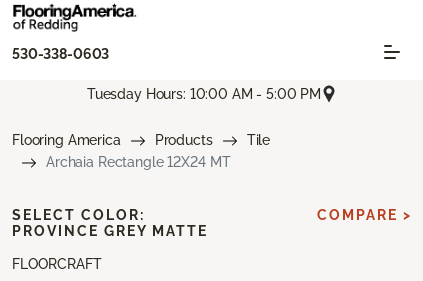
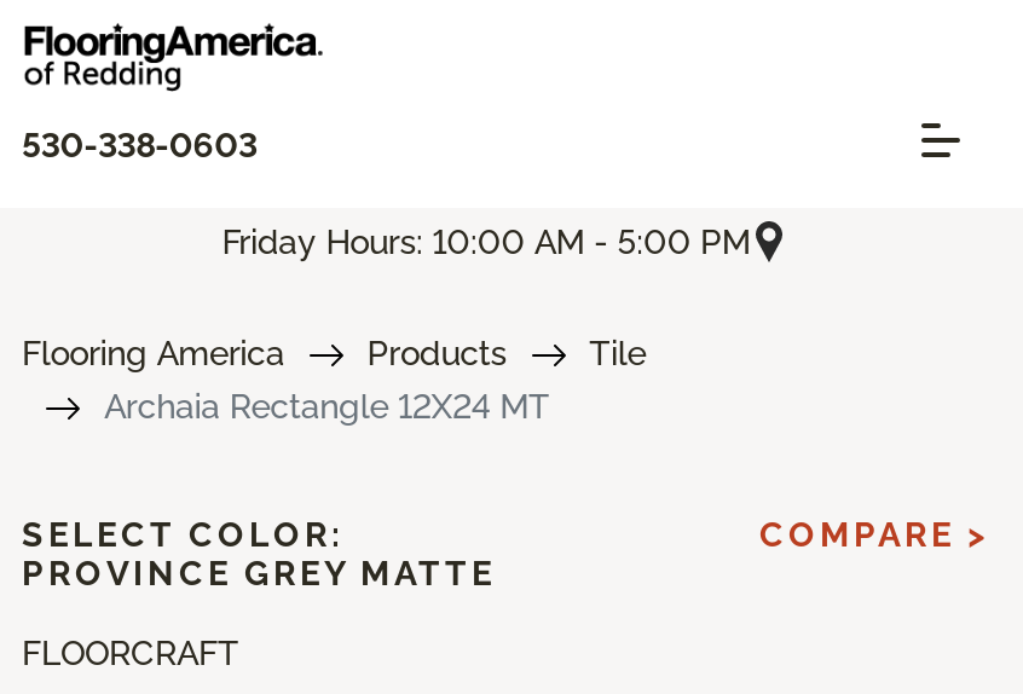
- Tuesday Hours: 10:00 AM - 5:00 PM
+ Friday Hours: 10:00 AM - 5:00 PM
